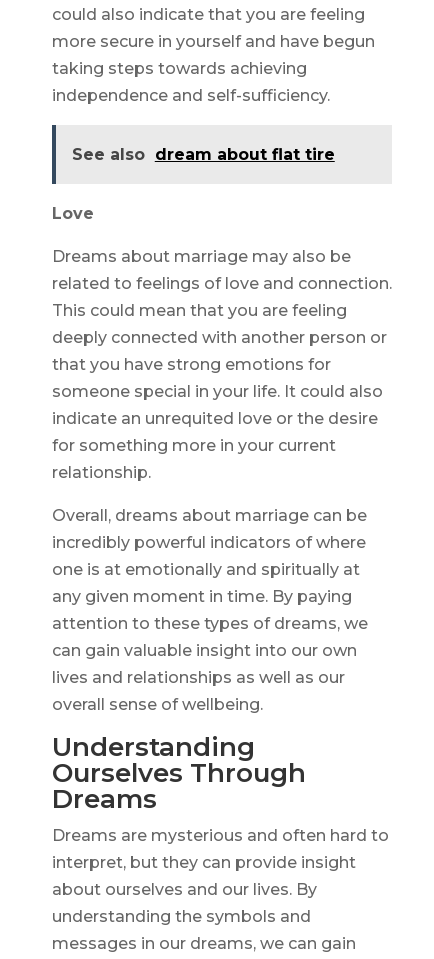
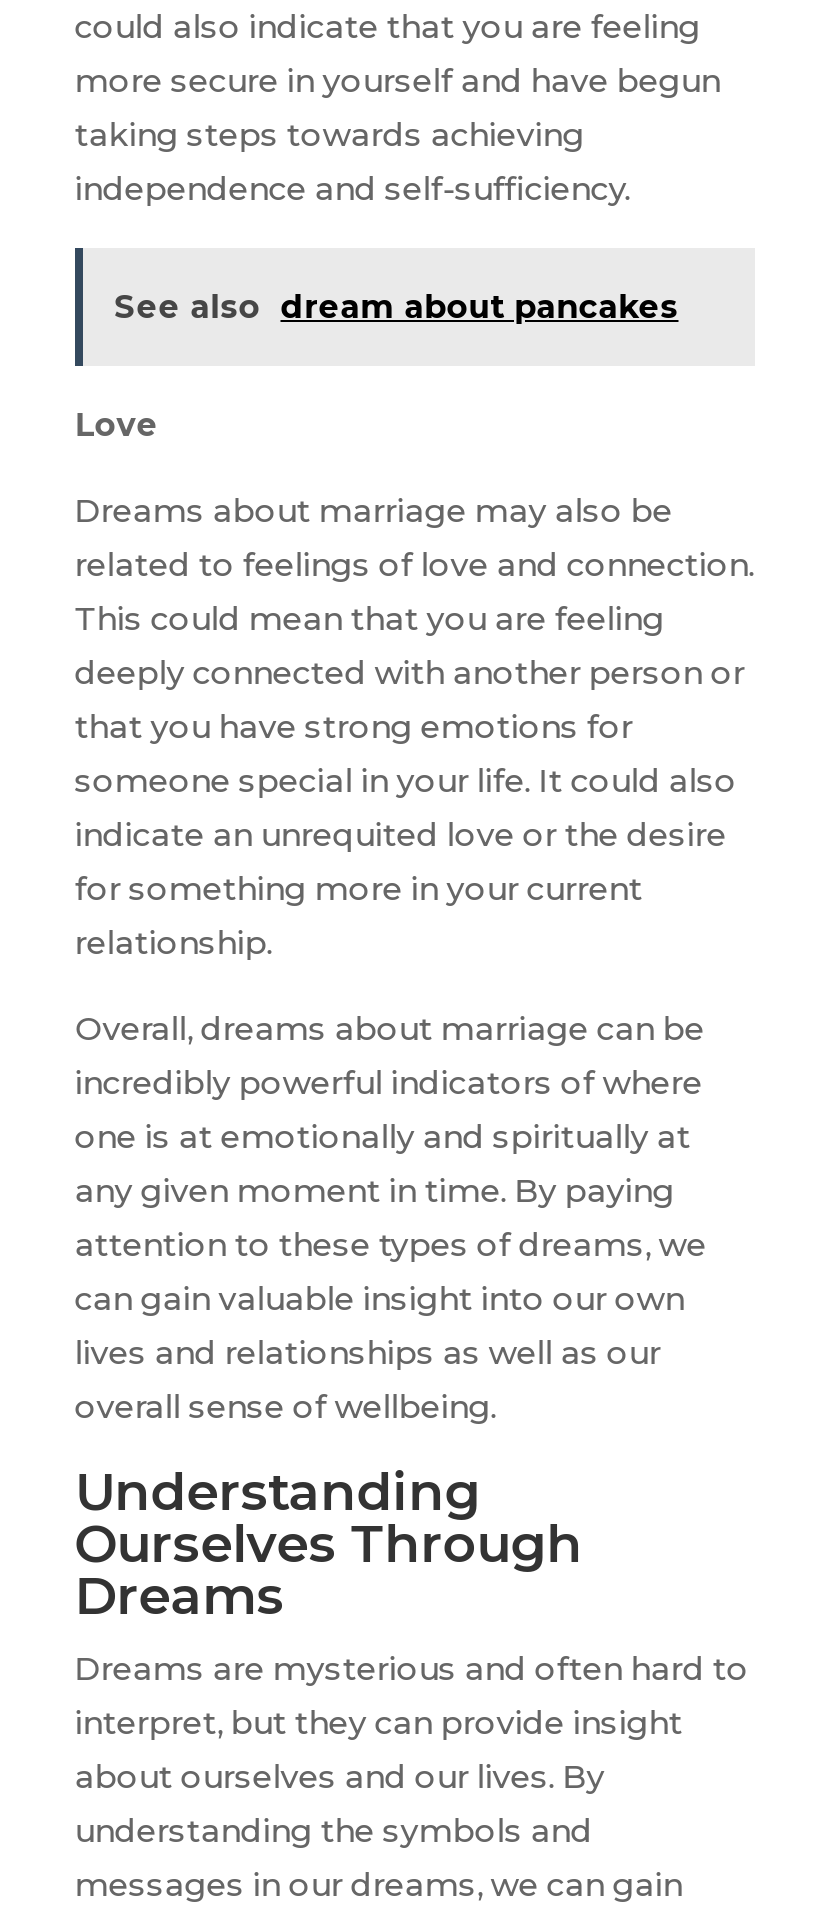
- See also dream about flat tire
+ See also dream about pancakes
